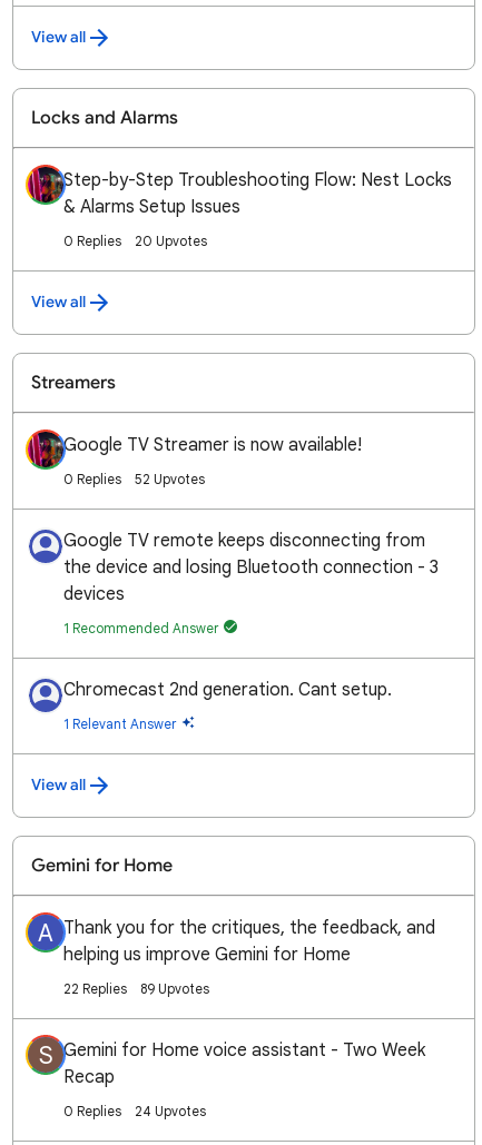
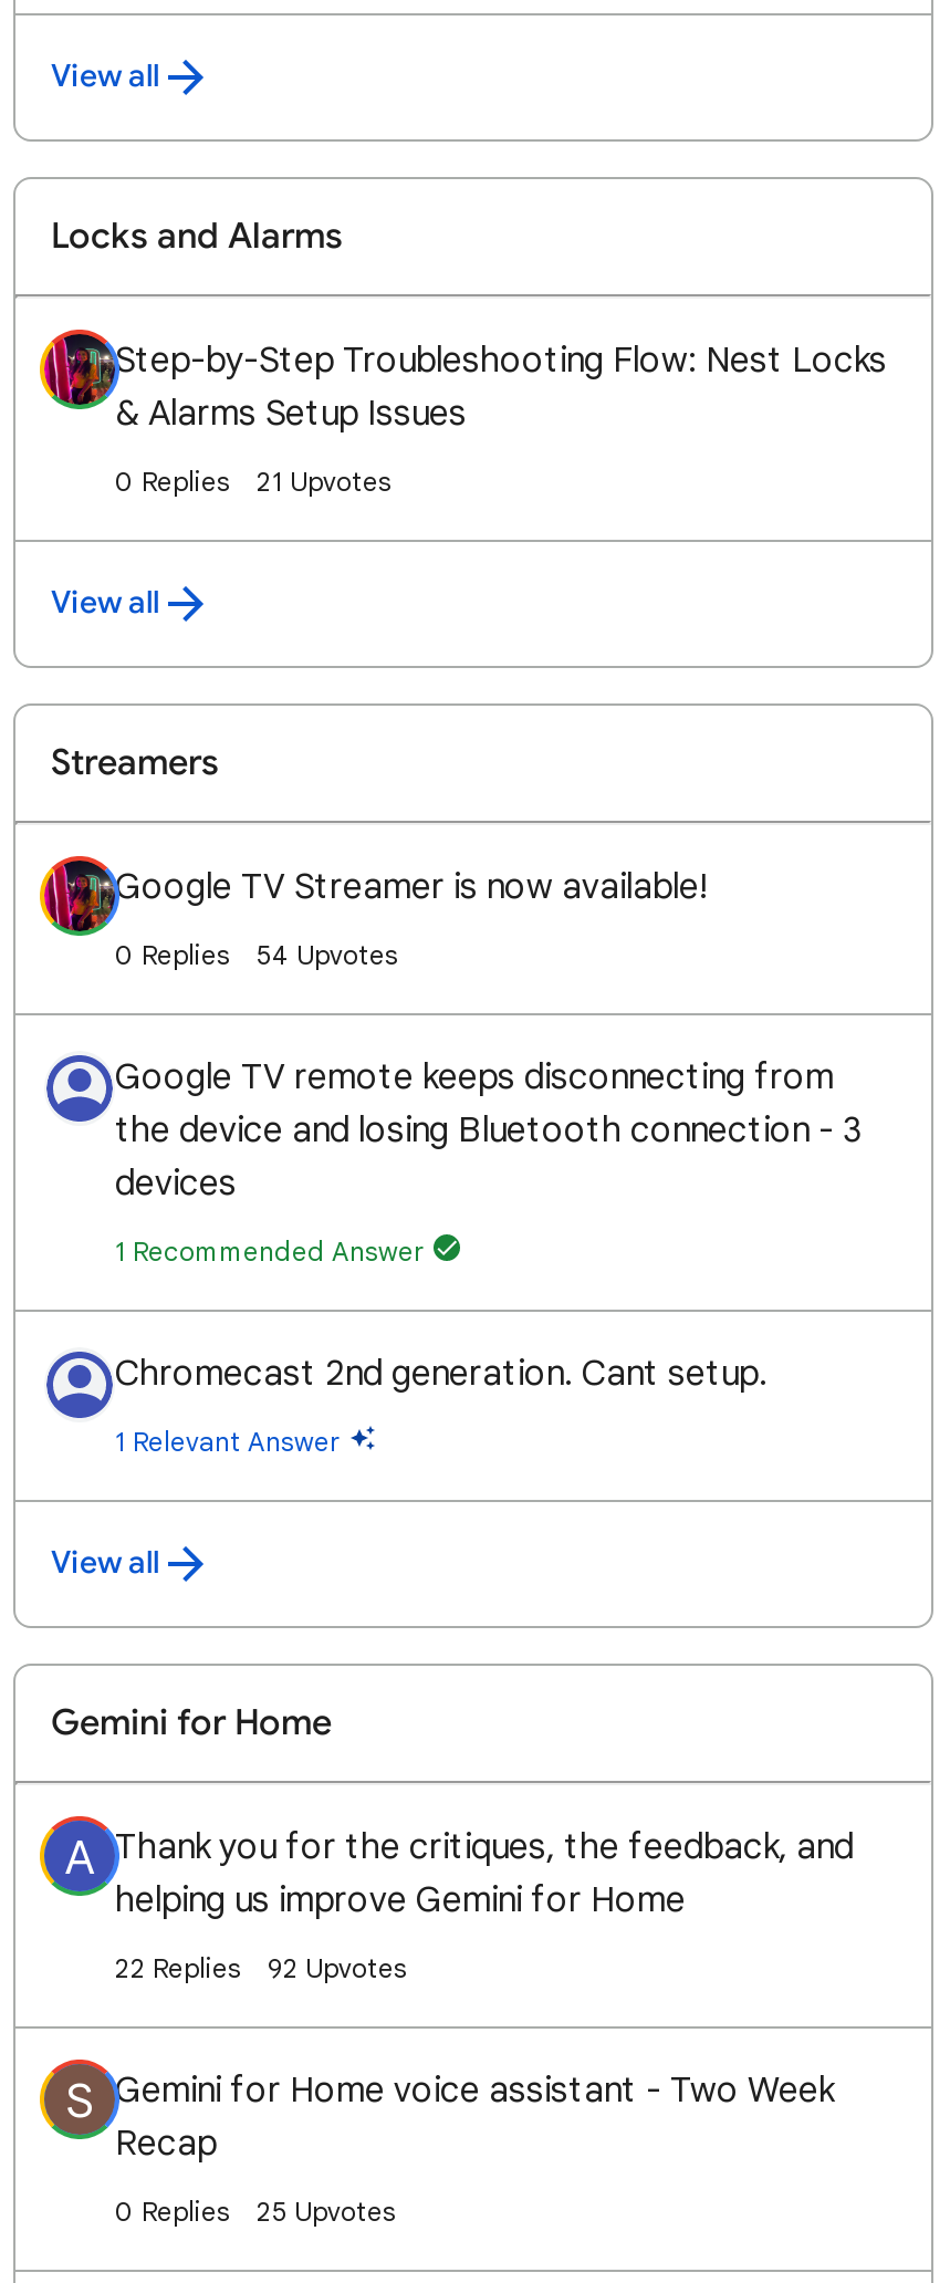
- 20 Upvotes
+ 21 Upvotes

- 52 Upvotes
+ 54 Upvotes

- 22 Replies 89 Upvotes
+ 22 Replies 92 Upvotes

- 24 Upvotes
+ 25 Upvotes
